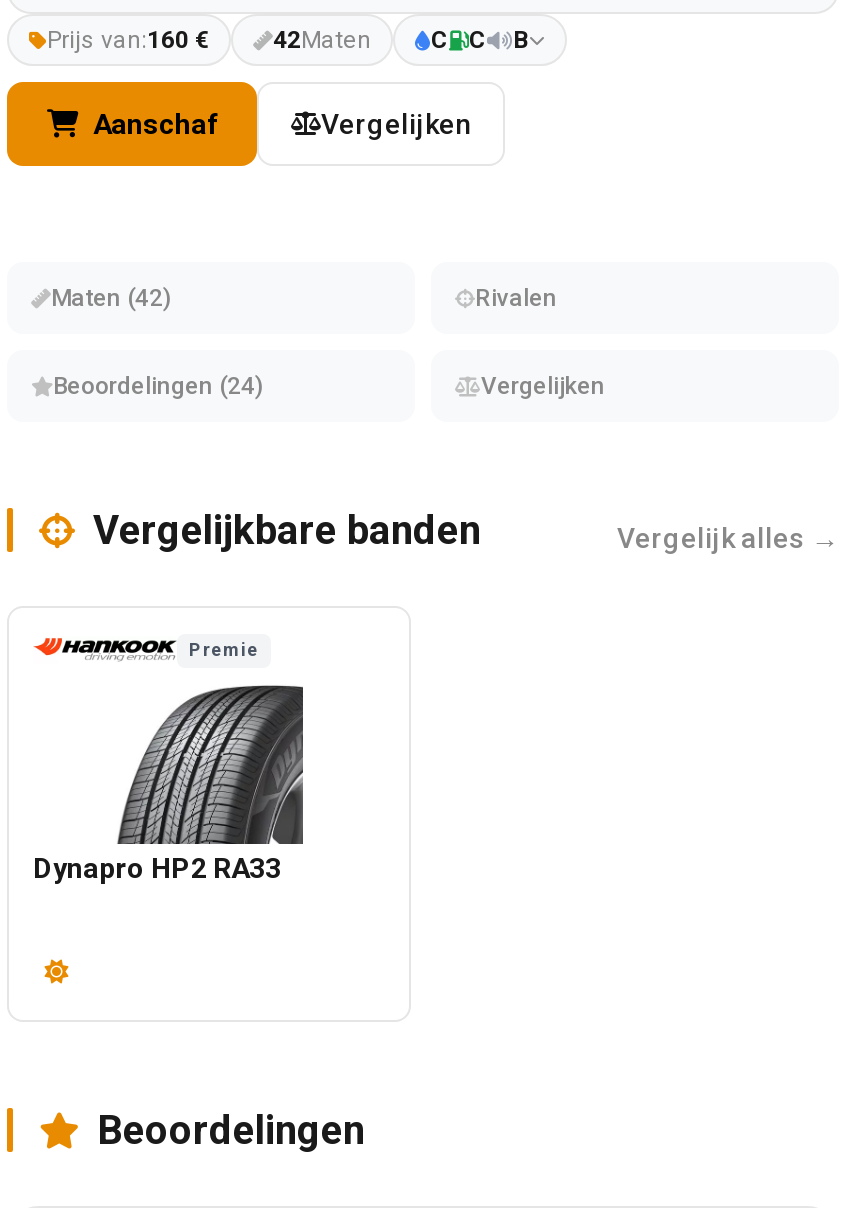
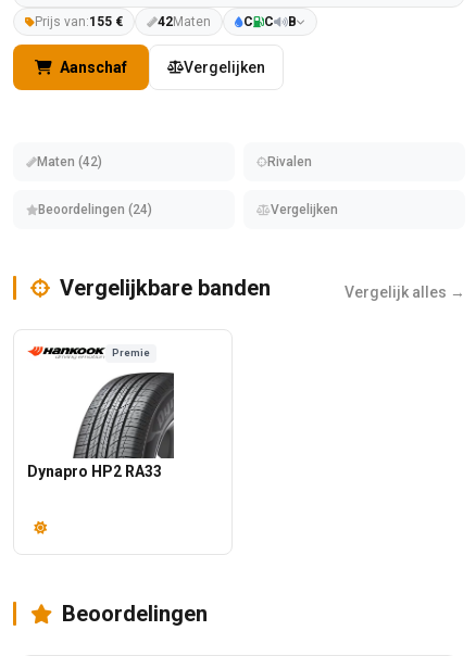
- Prijs van:160 €
+ Prijs van:155 €
